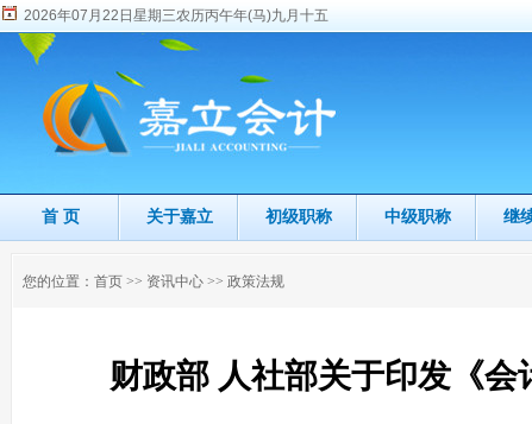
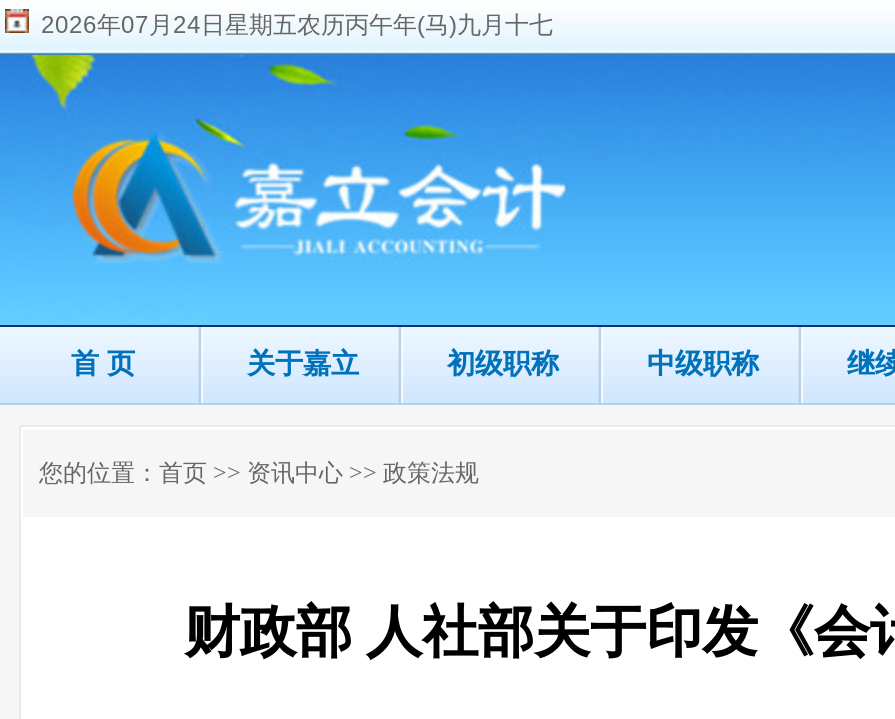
- 2026年07月22日星期三农历丙午年(马)九月十五
+ 2026年07月24日星期五农历丙午年(马)九月十七
